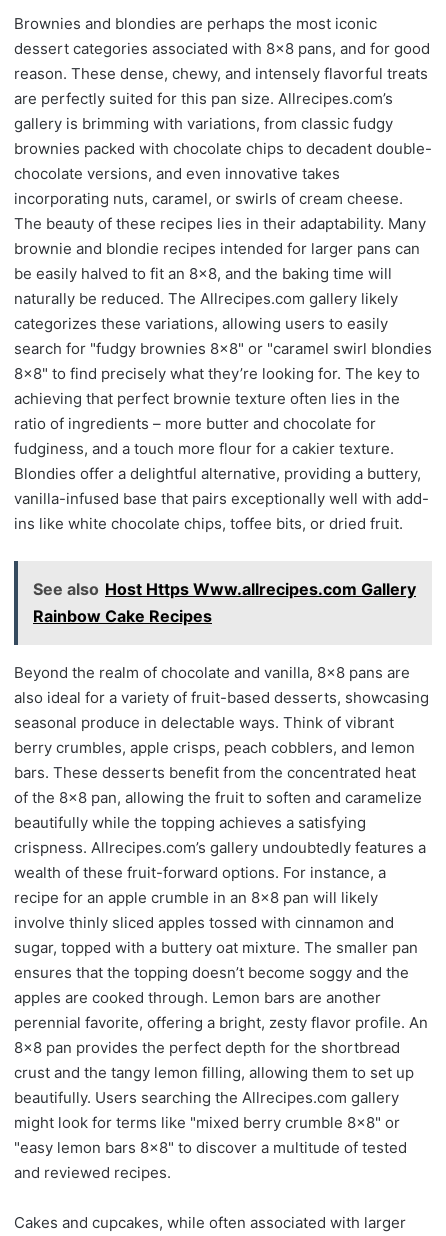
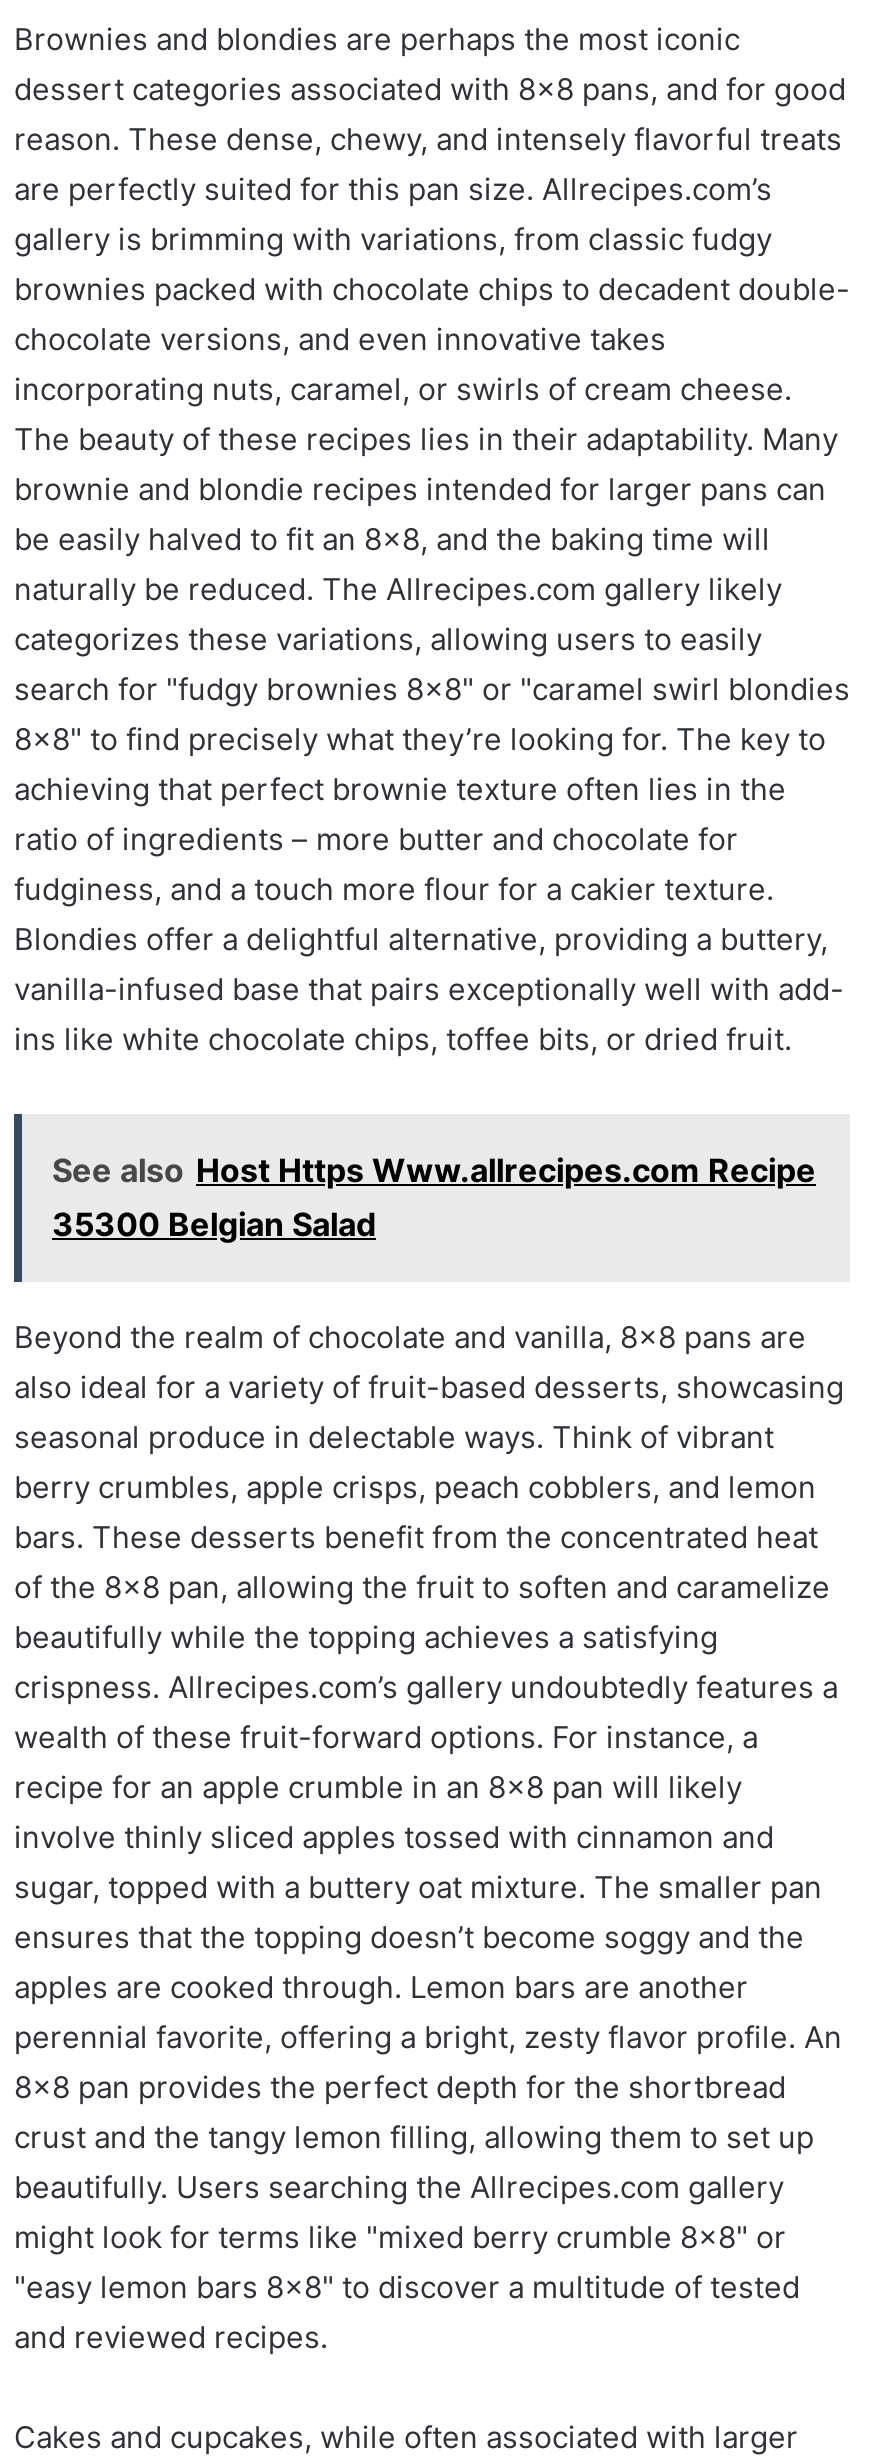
- See also Host Https Www.allrecipes.com Gallery
- Rainbow Cake Recipes
+ See also Host Https Www.allrecipes.com Recipe
+ 35300 Belgian Salad
